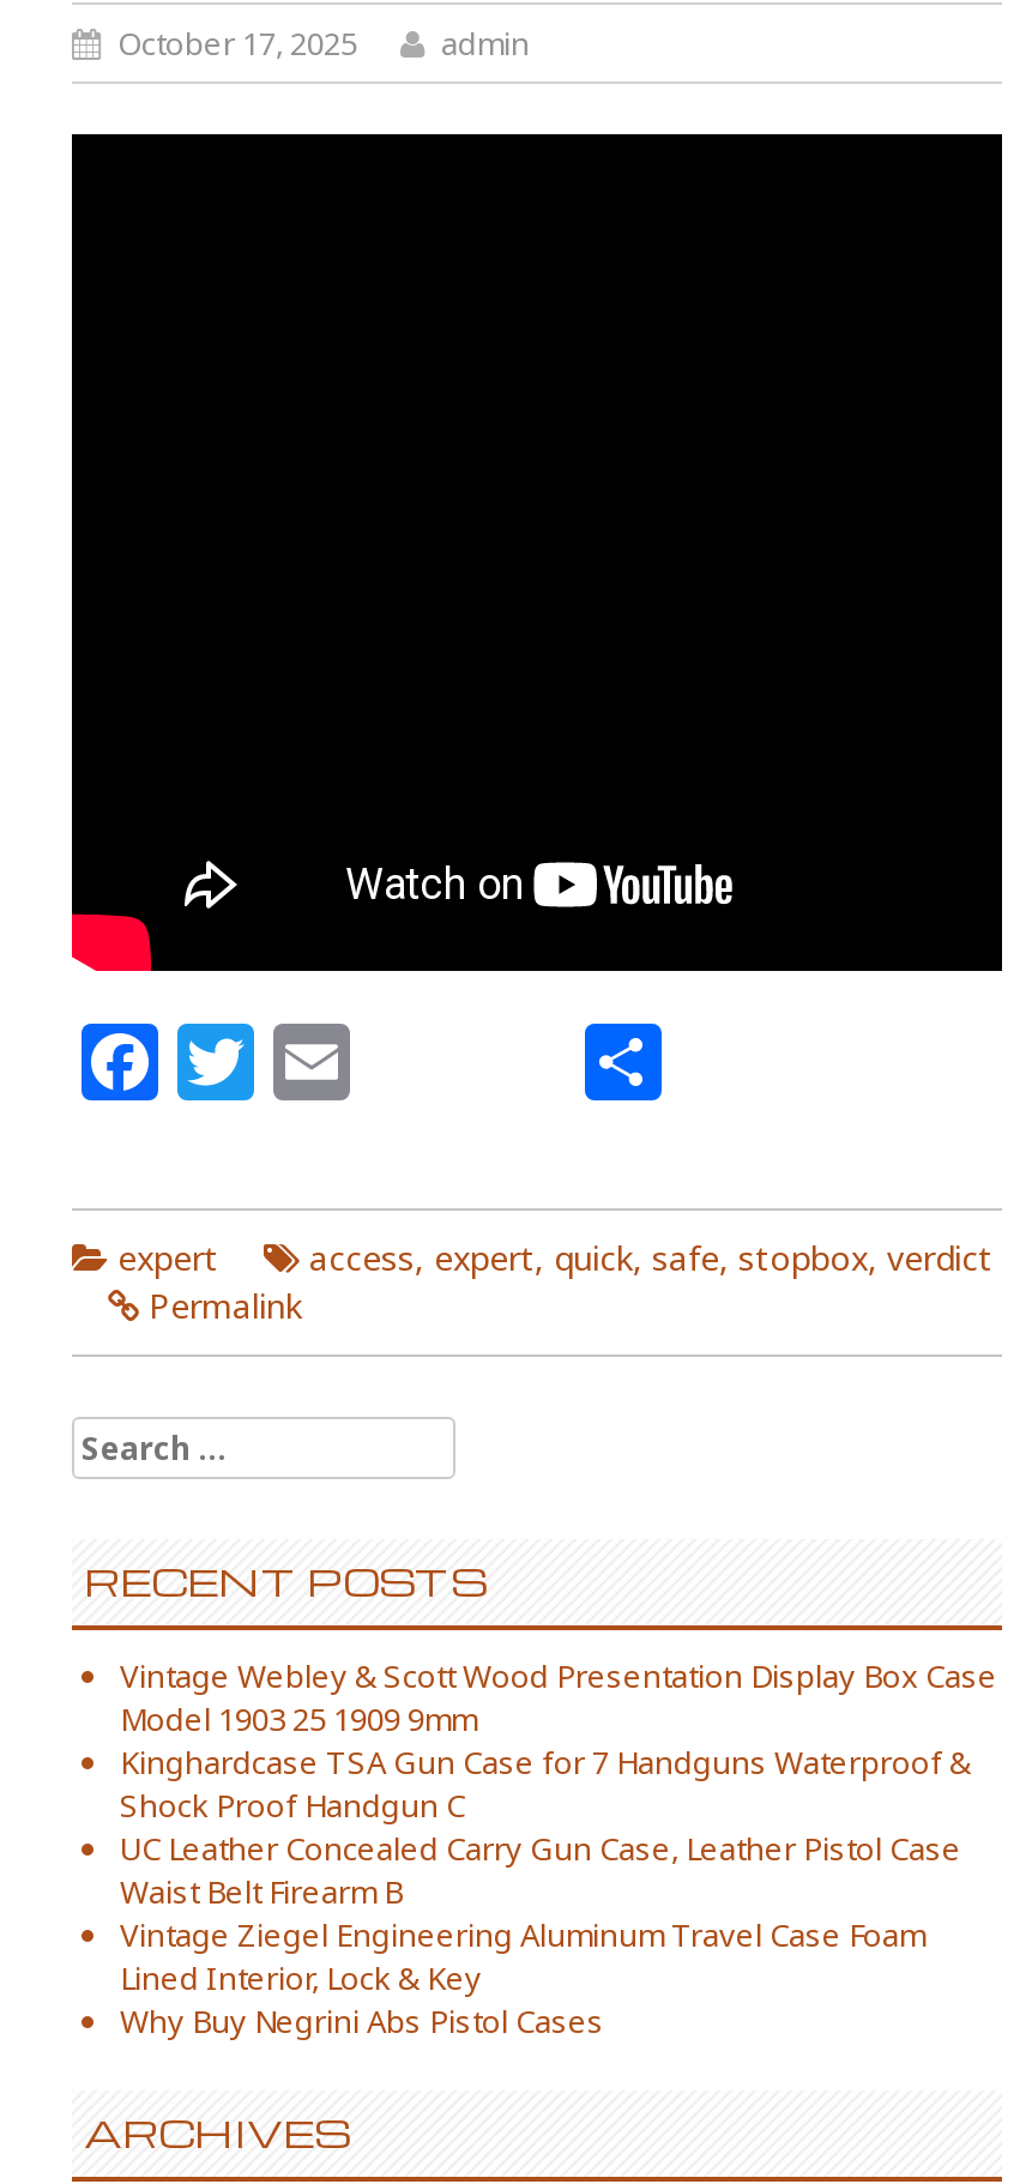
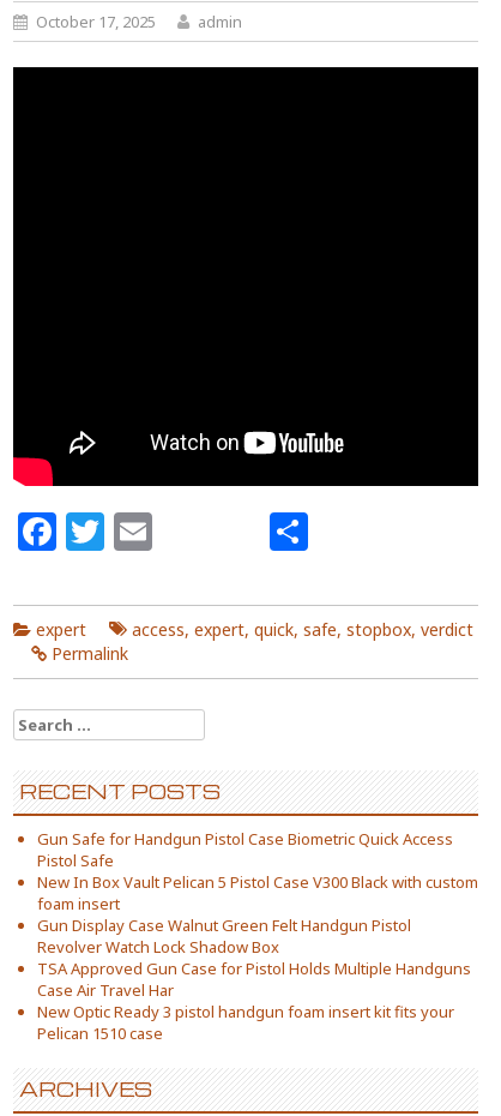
- Vintage Webley & Scott Wood Presentation Display Box Case
- Model 1903 25 1909 9mm
- Kinghardcase TSA Gun Case for 7 Handguns Waterproof &
- Shock Proof Handgun C
- UC Leather Concealed Carry Gun Case, Leather Pistol Case
- Waist Belt Firearm B
- Vintage Ziegel Engineering Aluminum Travel Case Foam
- Lined Interior, Lock & Key
- Why Buy Negrini Abs Pistol Cases
+ Gun Safe for Handgun Pistol Case Biometric Quick Access
+ Pistol Safe
+ New In Box Vault Pelican 5 Pistol Case V300 Black with custom
+ foam insert
+ Gun Display Case Walnut Green Felt Handgun Pistol
+ Revolver Watch Lock Shadow Box
+ TSA Approved Gun Case for Pistol Holds Multiple Handguns
+ Case Air Travel Har
+ New Optic Ready 3 pistol handgun foam insert kit fits your
+ Pelican 1510 case
